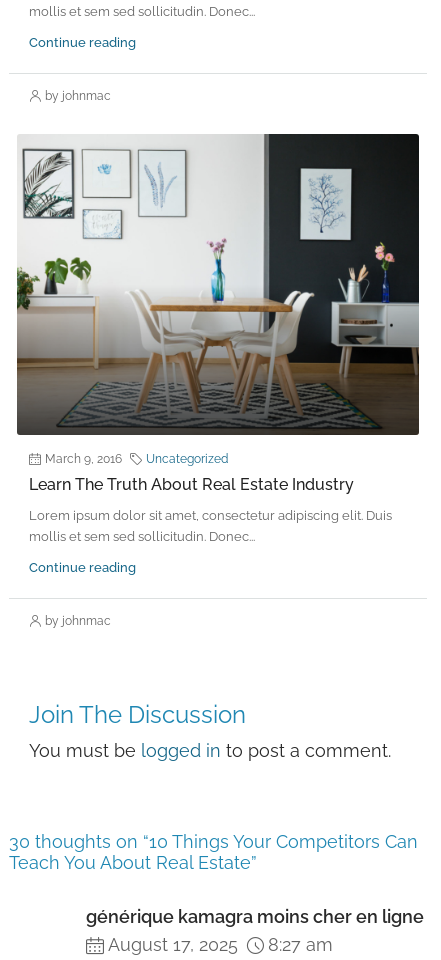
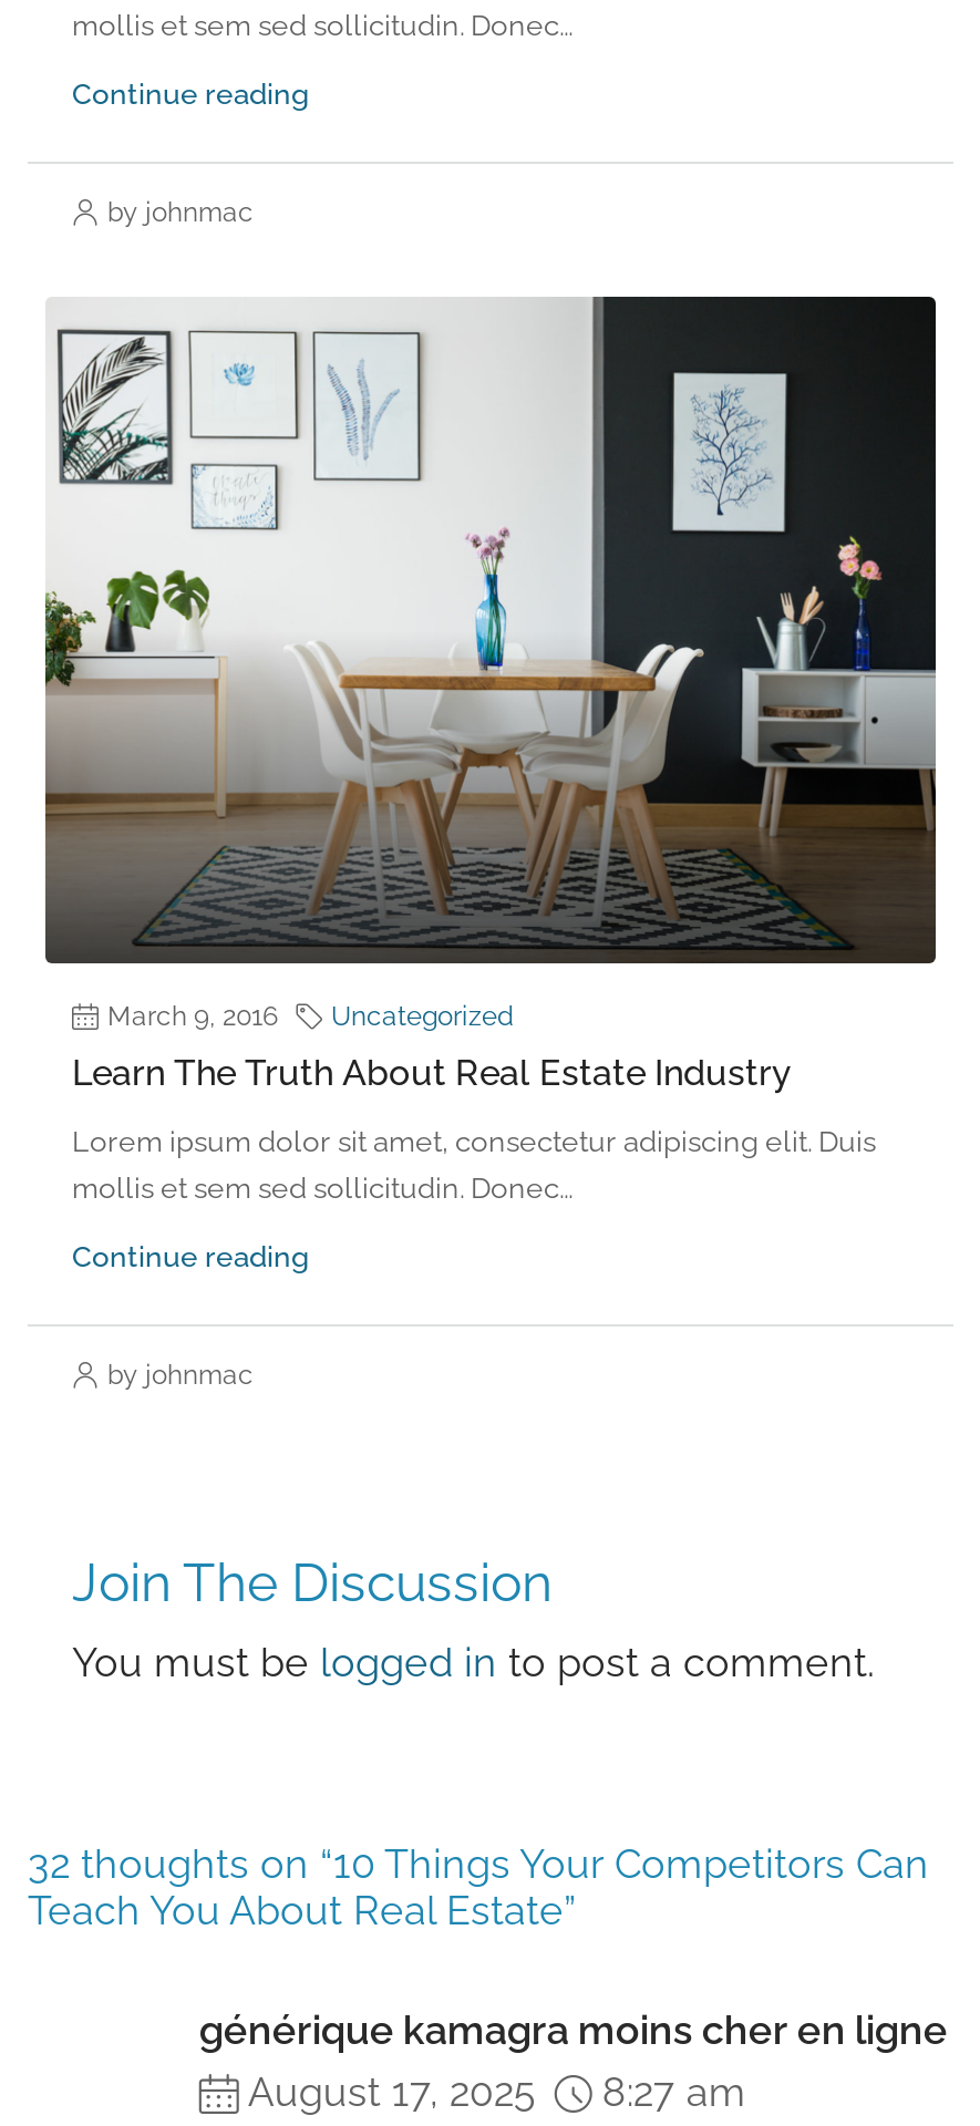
- 30 thoughts on “10 Things Your Competitors Can
+ 32 thoughts on “10 Things Your Competitors Can
